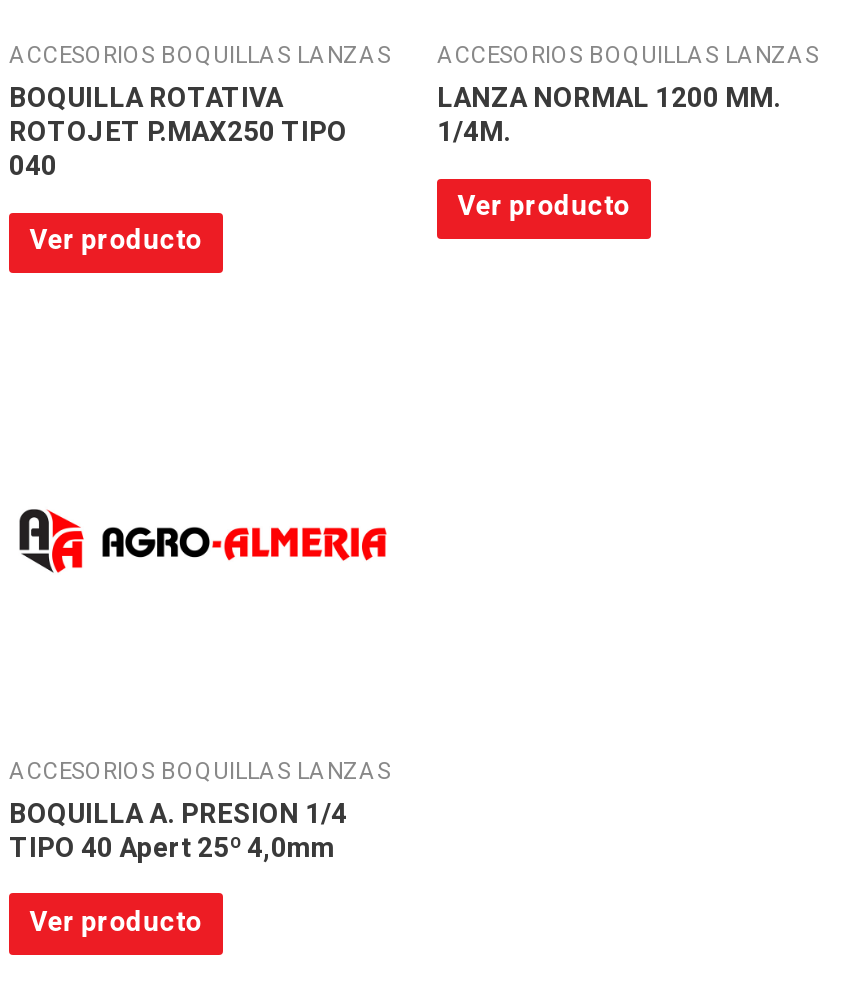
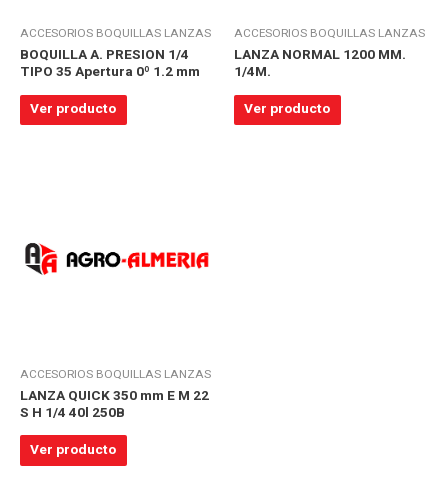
- BOQUILLA ROTATIVA
- ROTOJET P.MAX250 TIPO
- 040
+ TIPO 35 Apertura 0º 1.2 mm

moved up: BOQUILLA A. PRESION 1/4

- TIPO 40 Apert 25º 4,0mm
+ LANZA QUICK 350 mm E M 22
+ S H 1/4 40l 250B
